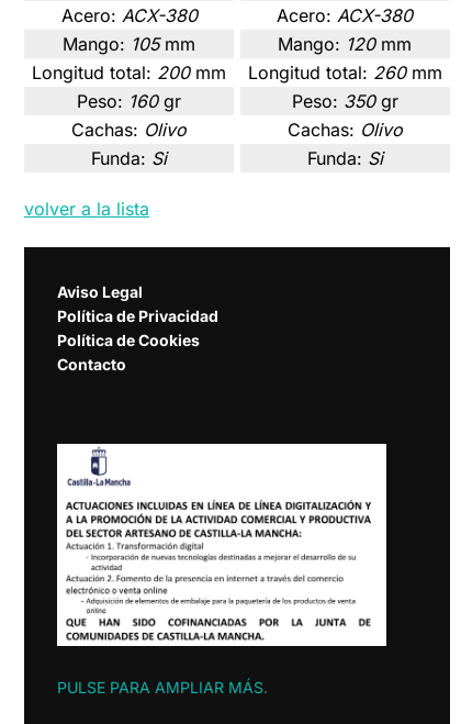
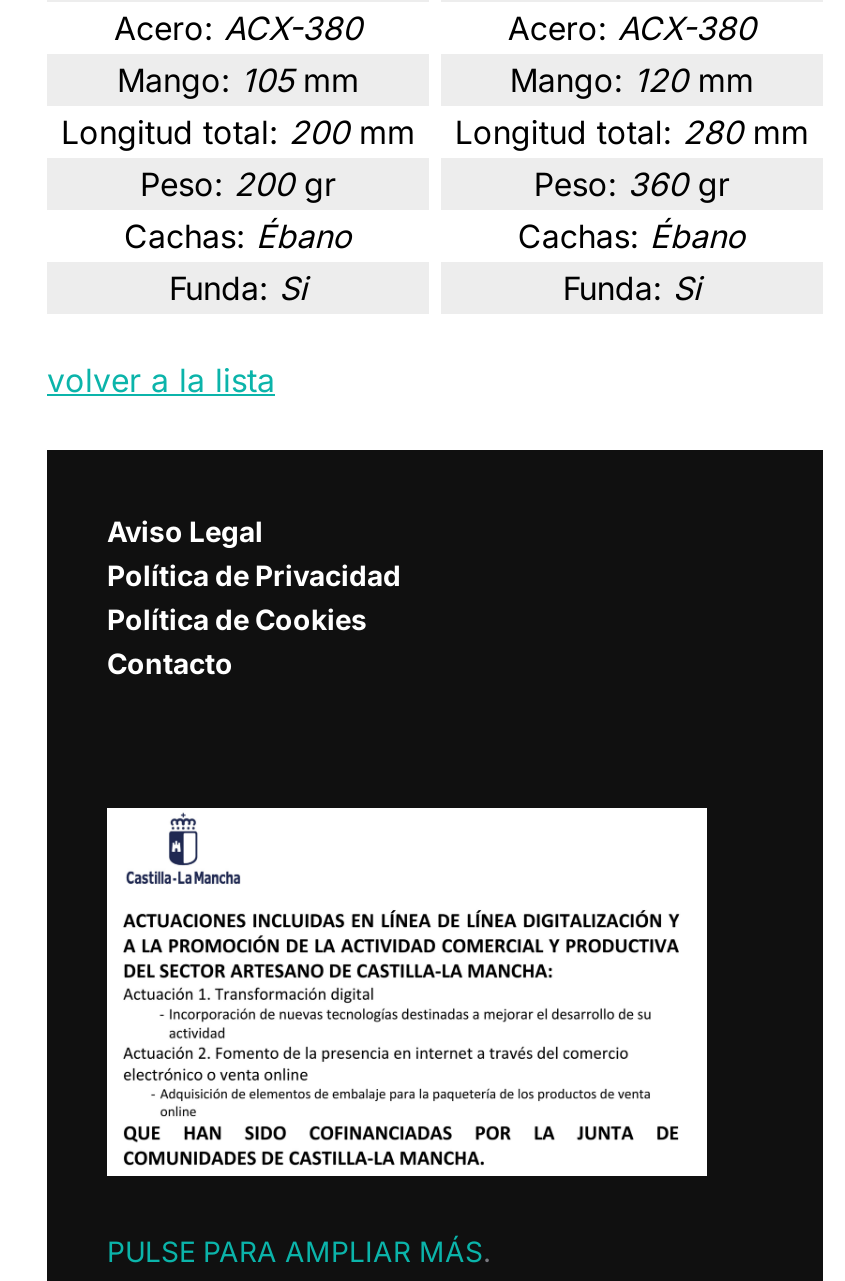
- Longitud total: 260 mm
+ Longitud total: 280 mm

- Peso: 160 gr
+ Peso: 200 gr

- Peso: 350 gr
+ Peso: 360 gr

- Cachas: Olivo
+ Cachas: Ébano

- Cachas: Olivo
+ Cachas: Ébano
